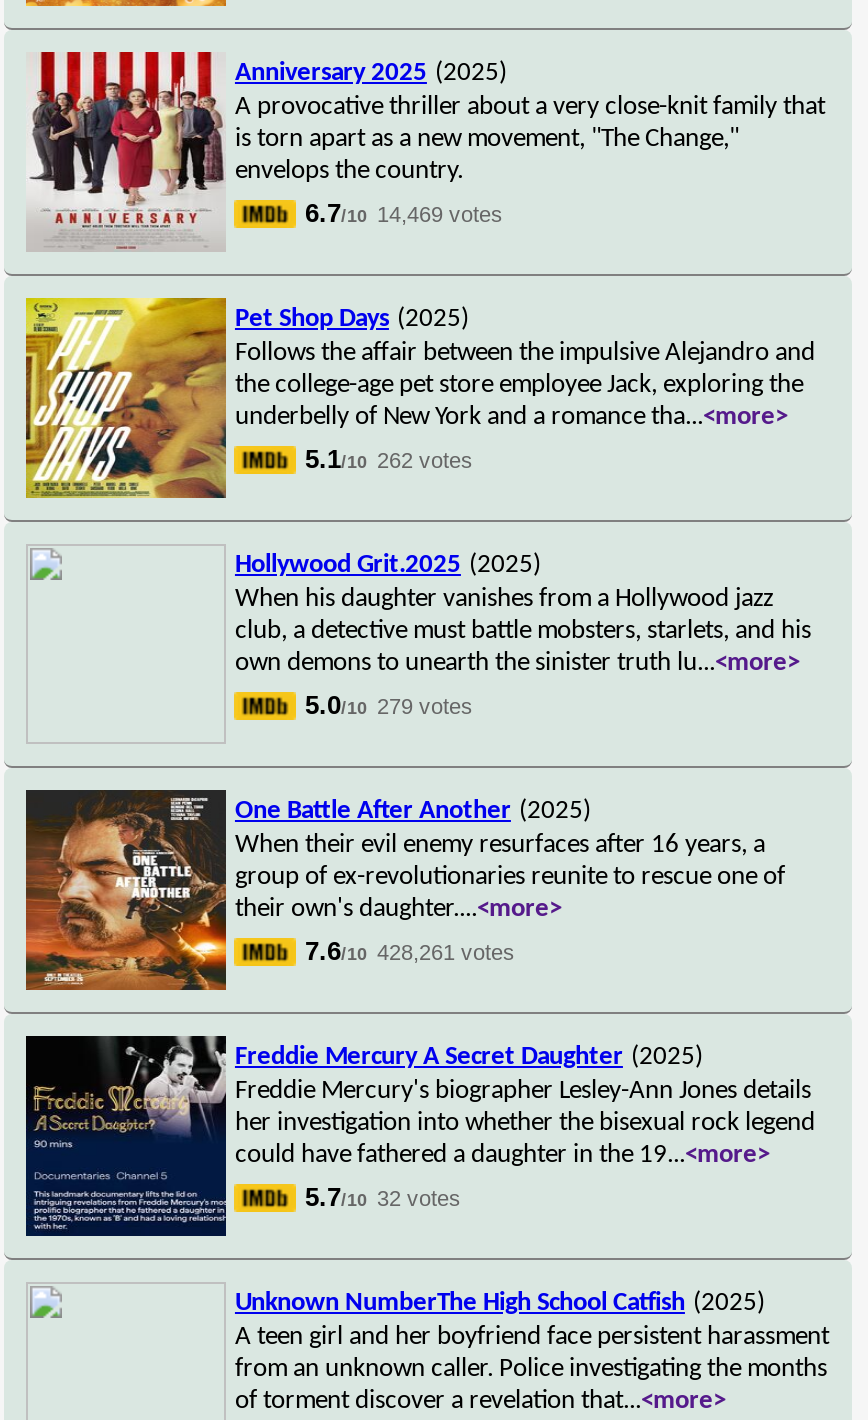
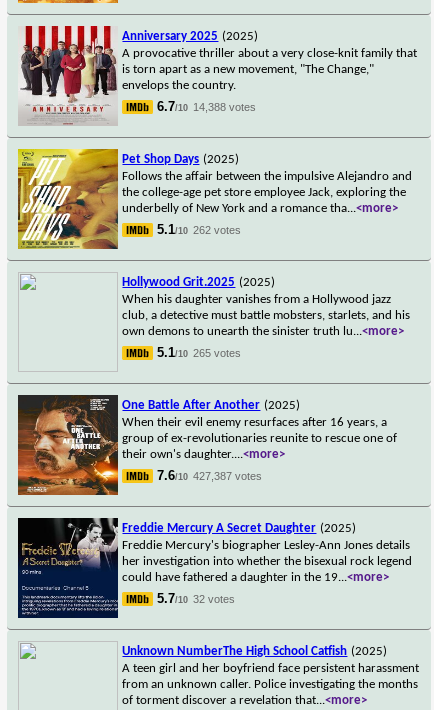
- 6.7/10 14,469 votes
+ 6.7/10 14,388 votes

- 5.0/10 279 votes
+ 5.1/10 265 votes

- 7.6/10 428,261 votes
+ 7.6/10 427,387 votes
